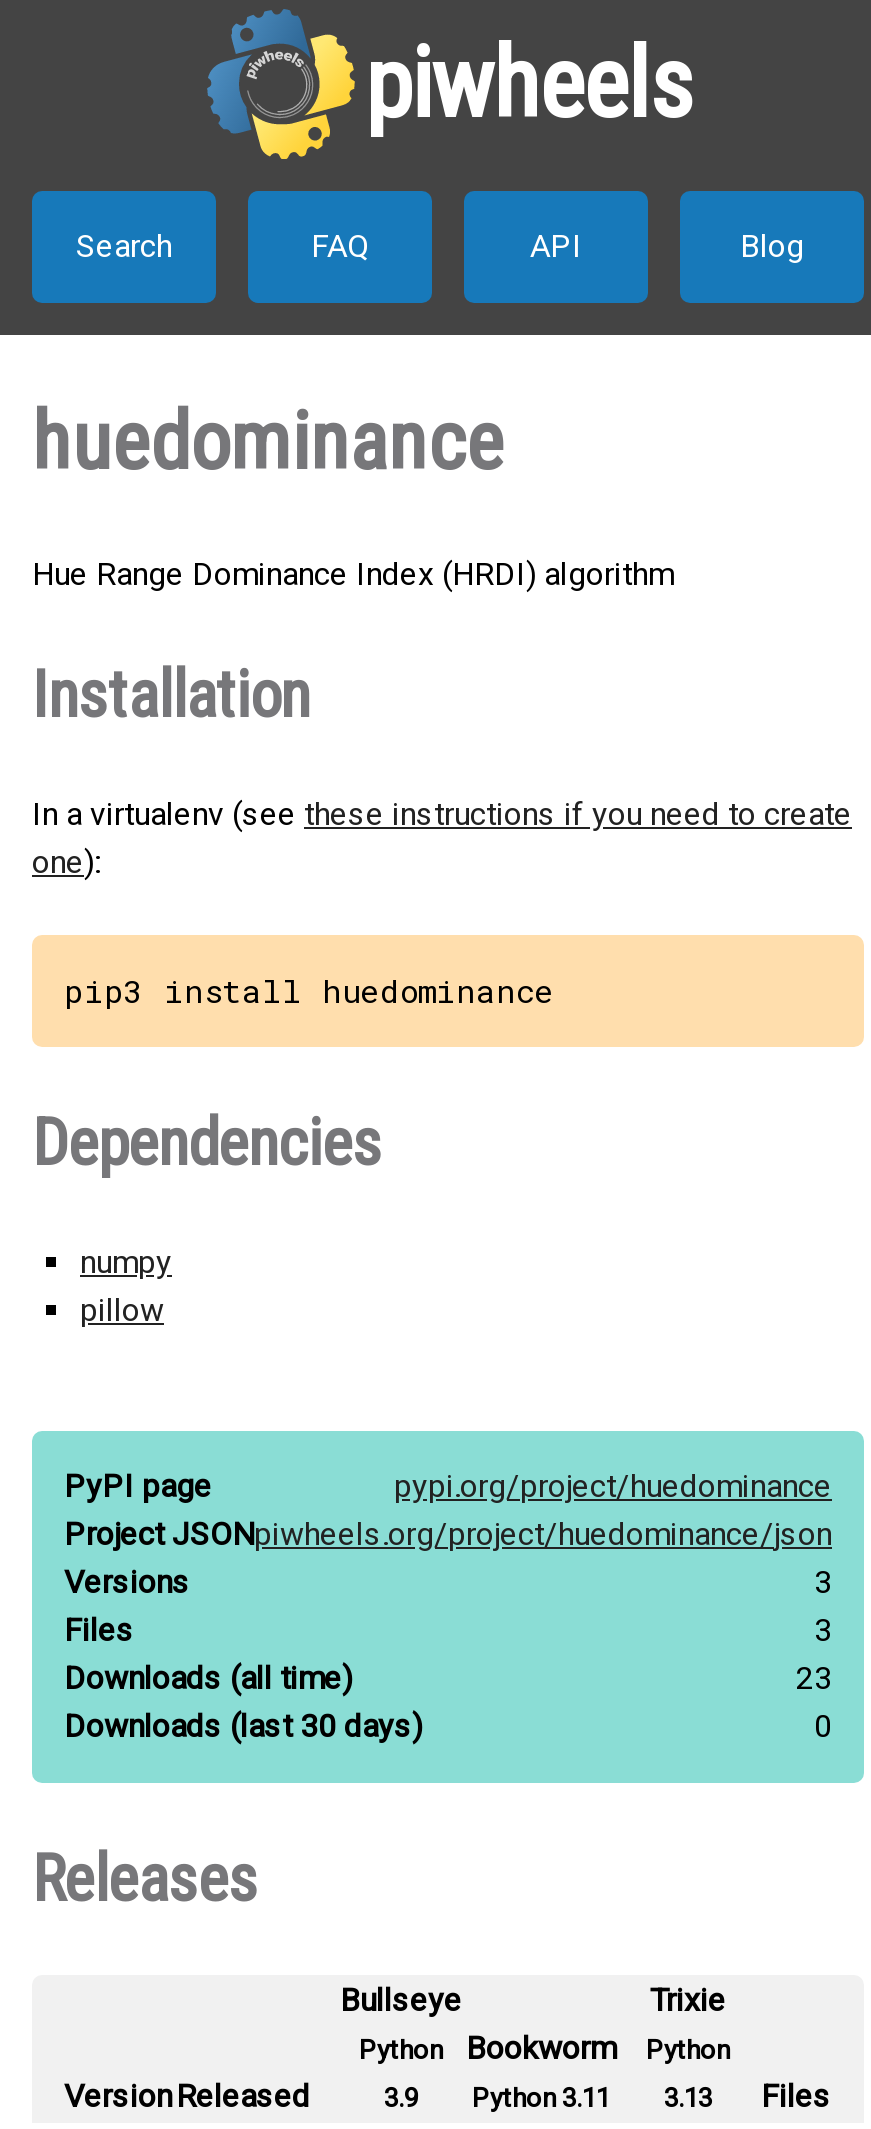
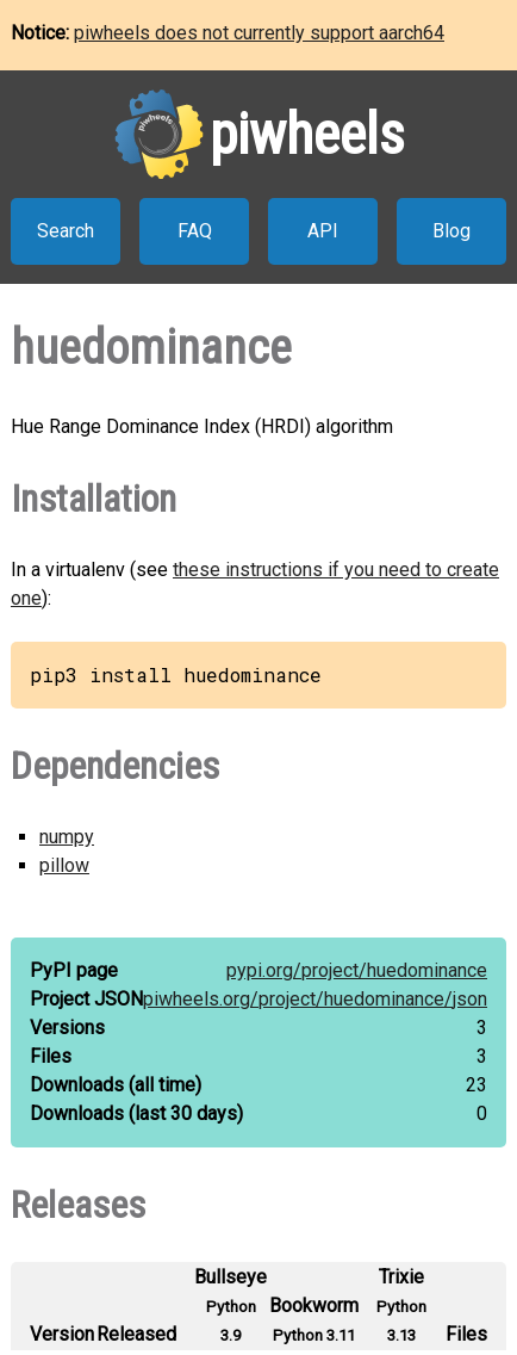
+ Notice: piwheels does not currently support aarch64
